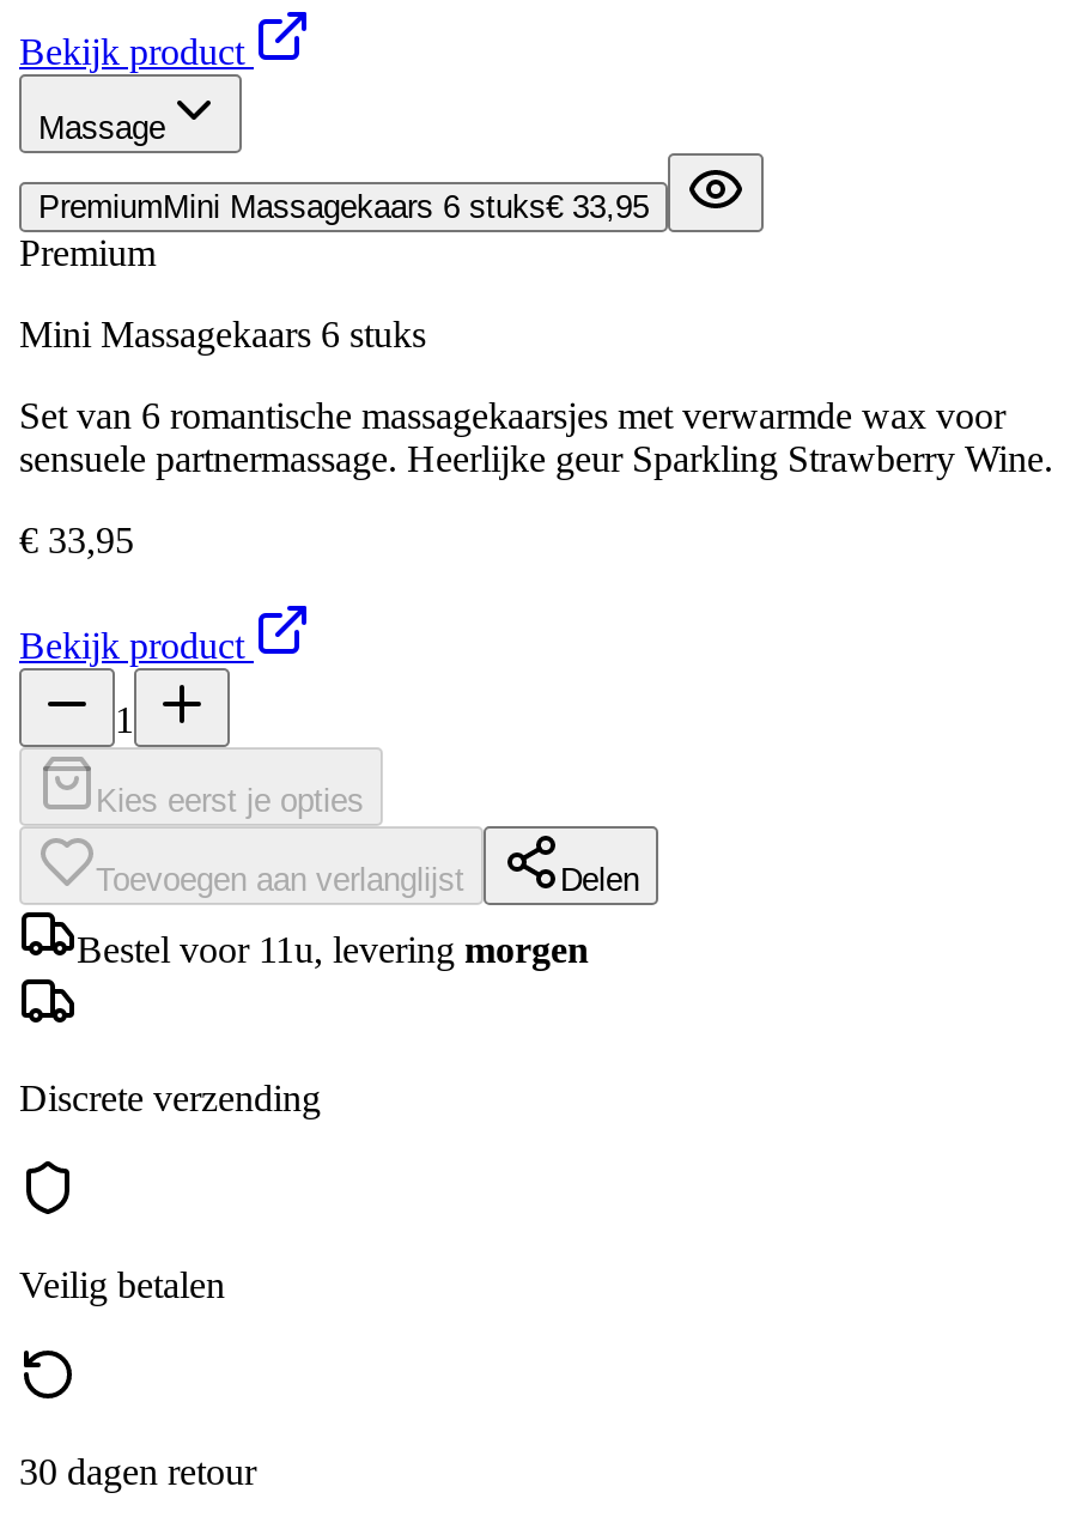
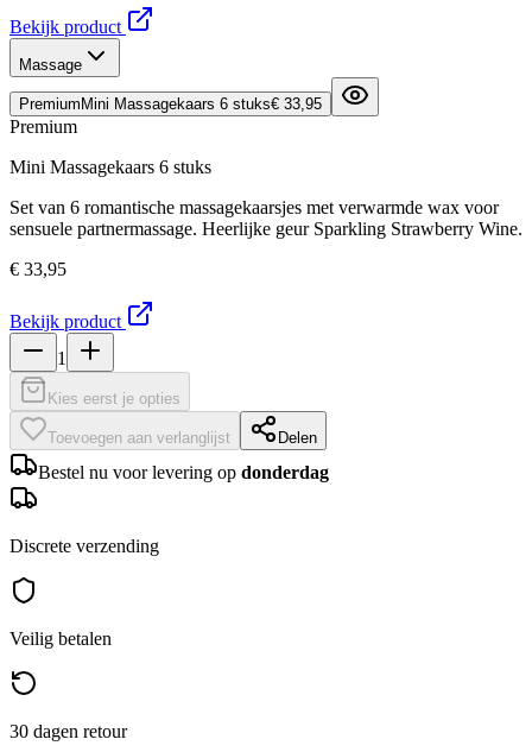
- Bestel voor 11u, levering morgen
+ Bestel nu voor levering op donderdag
